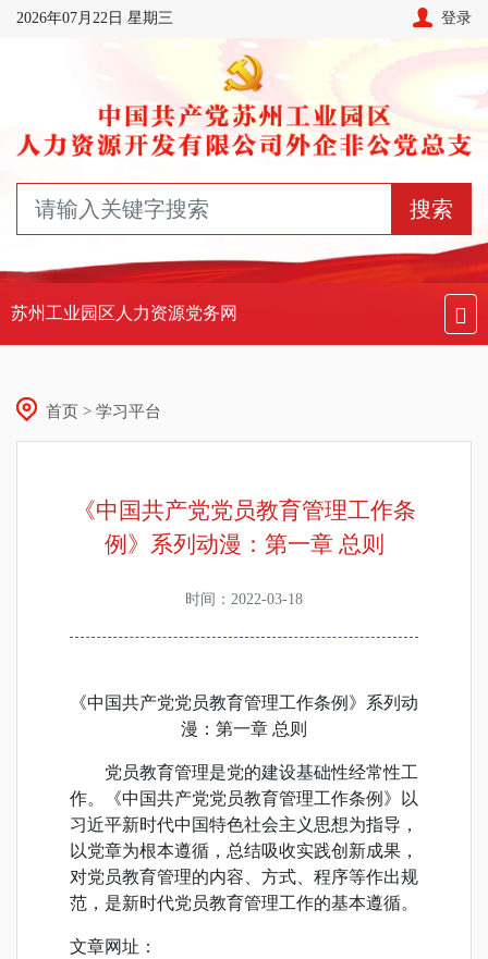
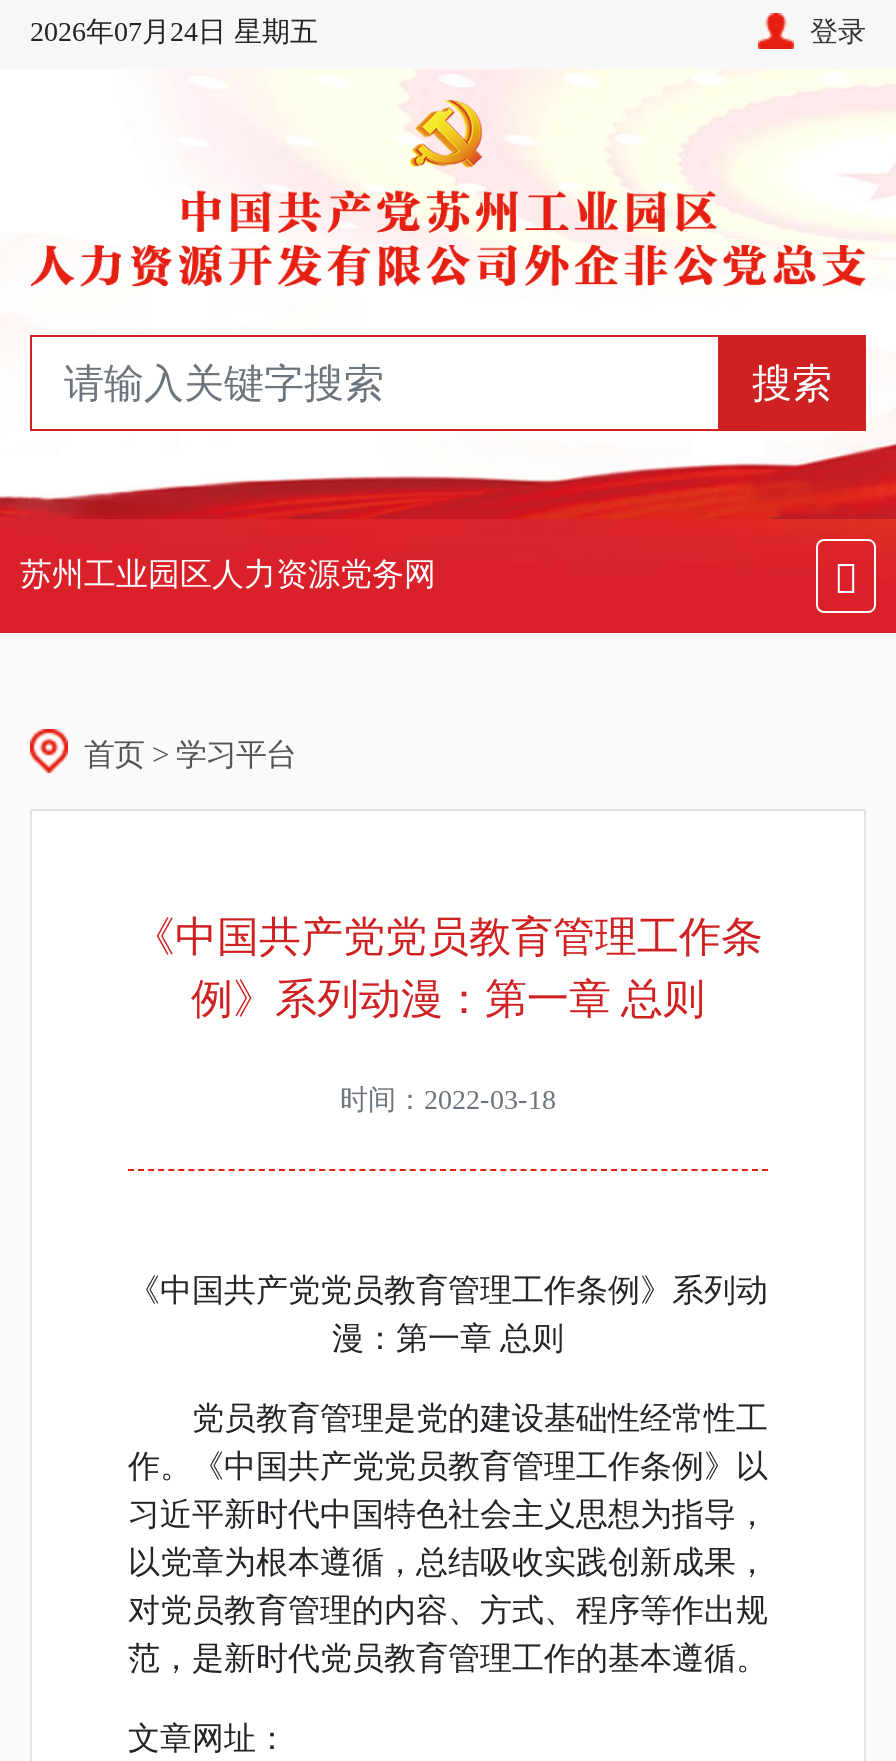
- 2026年07月22日 星期三
+ 2026年07月24日 星期五
